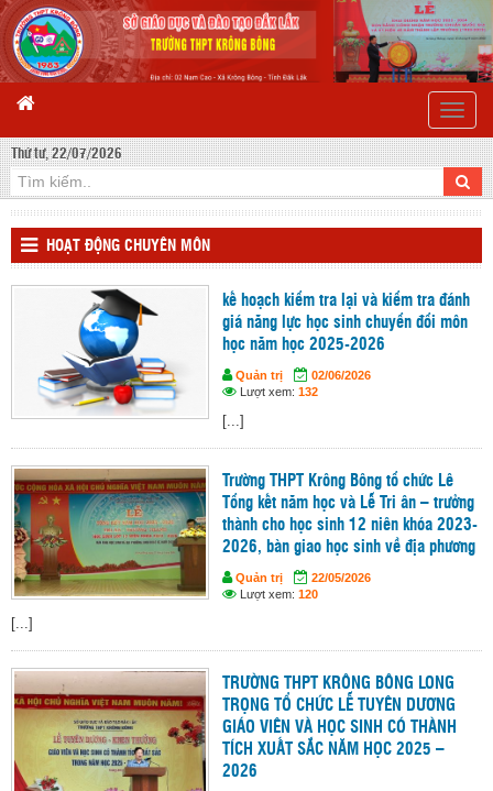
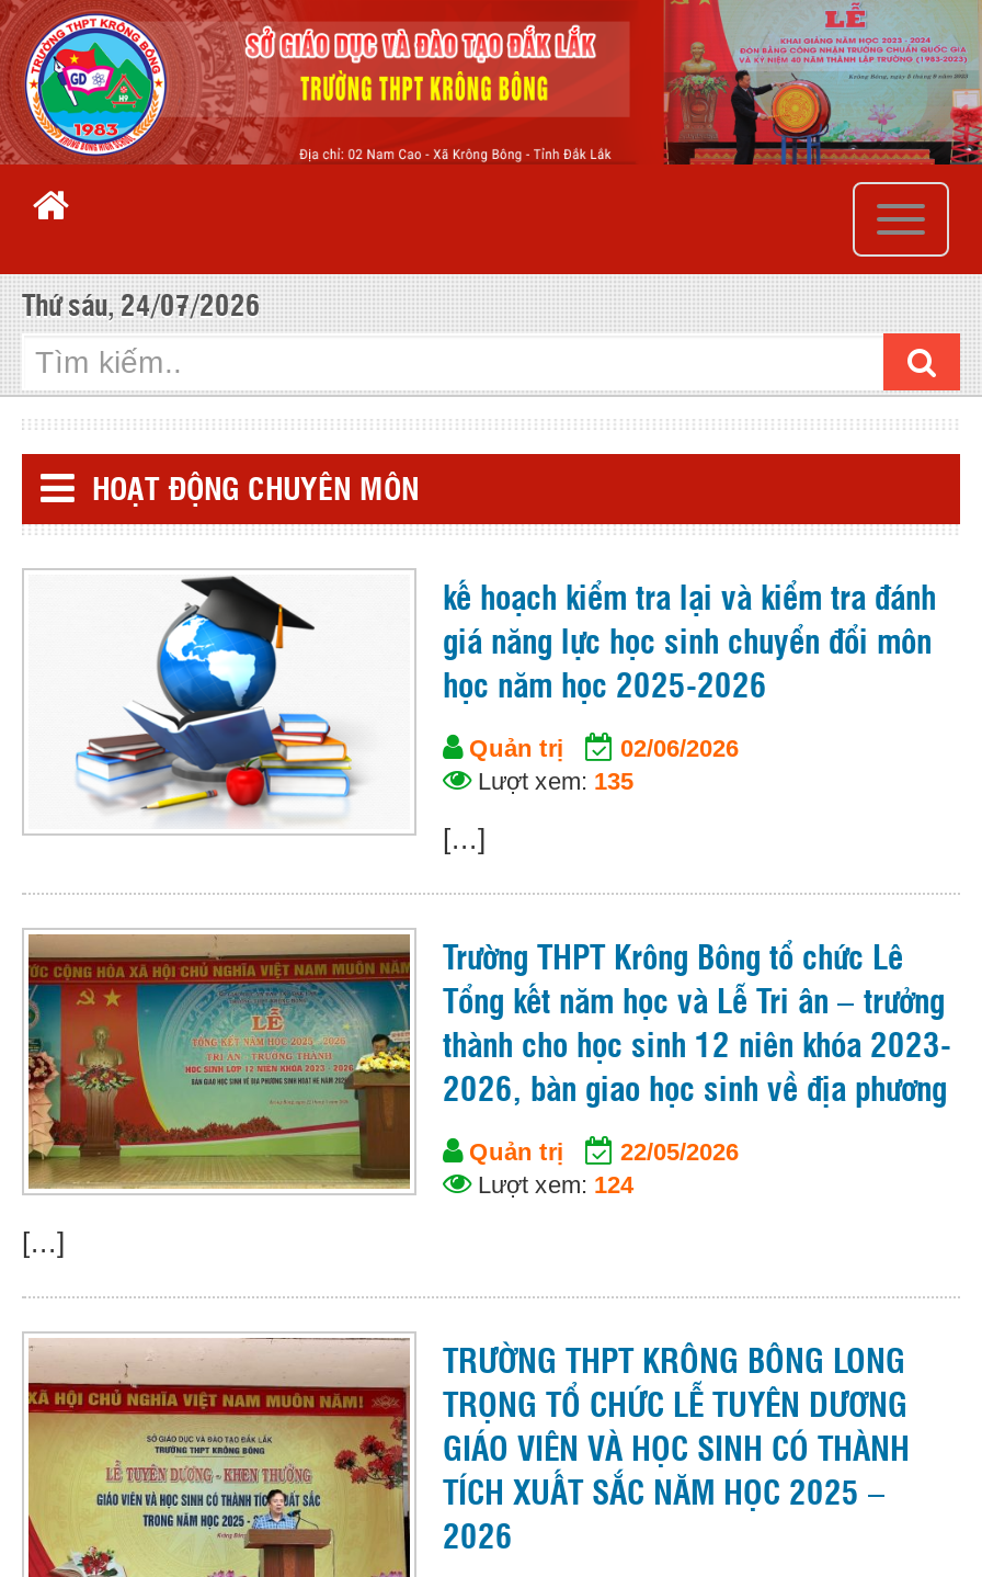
- Thứ tư, 22/07/2026
+ Thứ sáu, 24/07/2026

- Lượt xem: 132
+ Lượt xem: 135

- Lượt xem: 120
+ Lượt xem: 124
